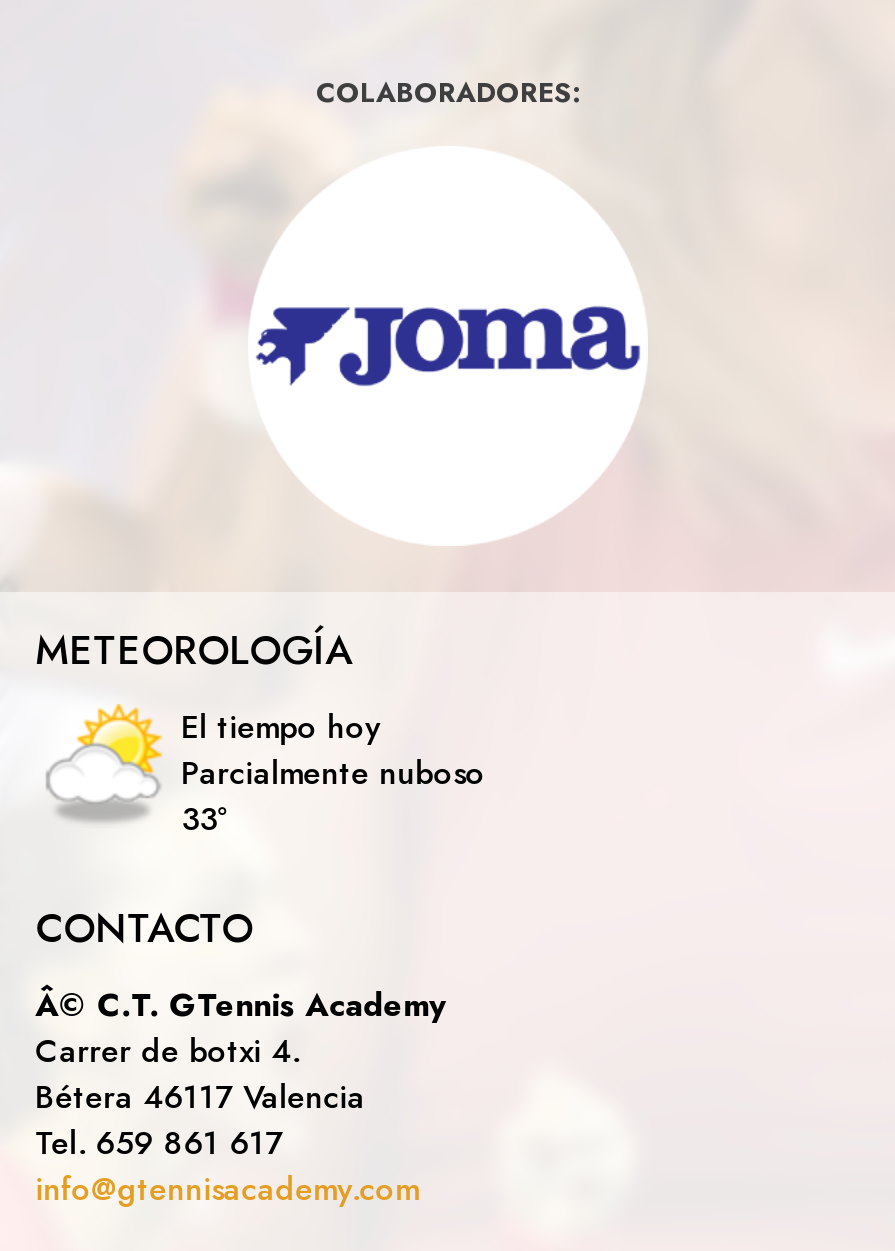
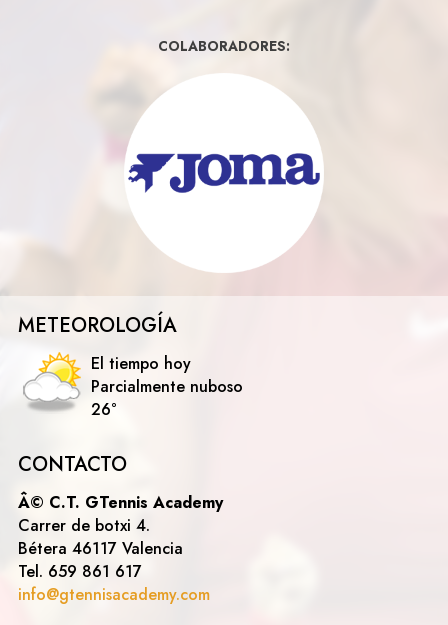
- 33°
+ 26°
